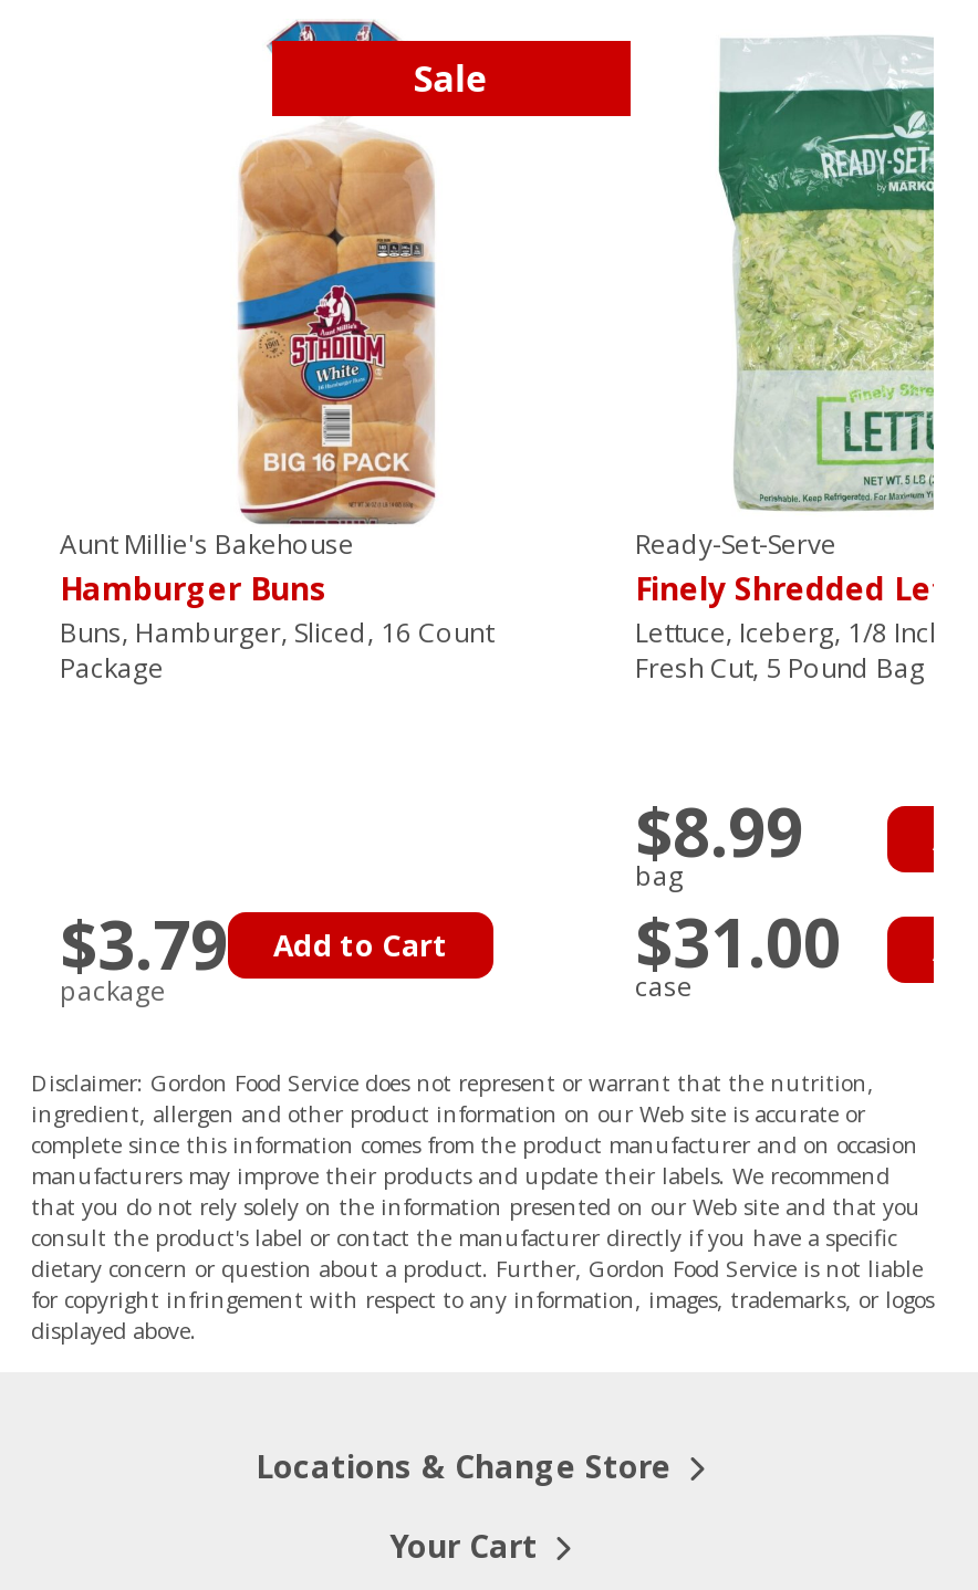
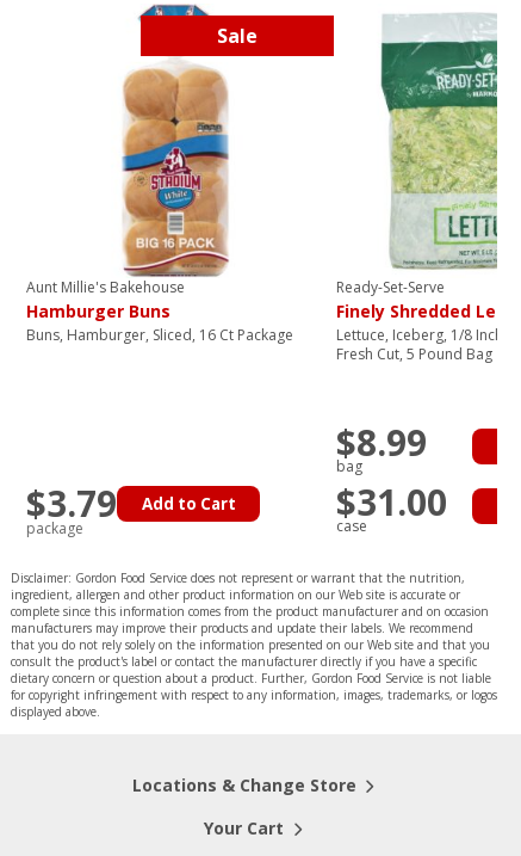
- Buns, Hamburger, Sliced, 16 Count
- Package
+ Buns, Hamburger, Sliced, 16 Ct Package
